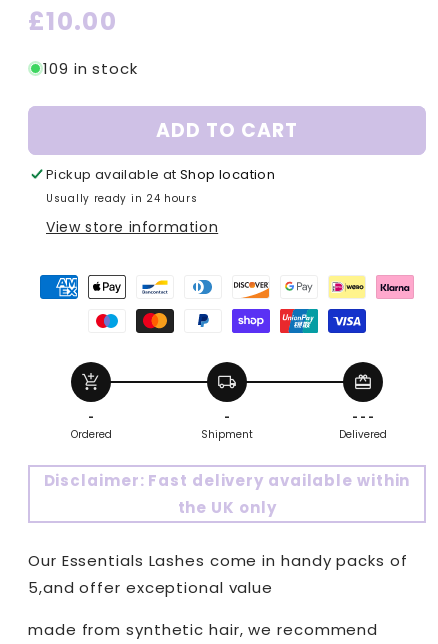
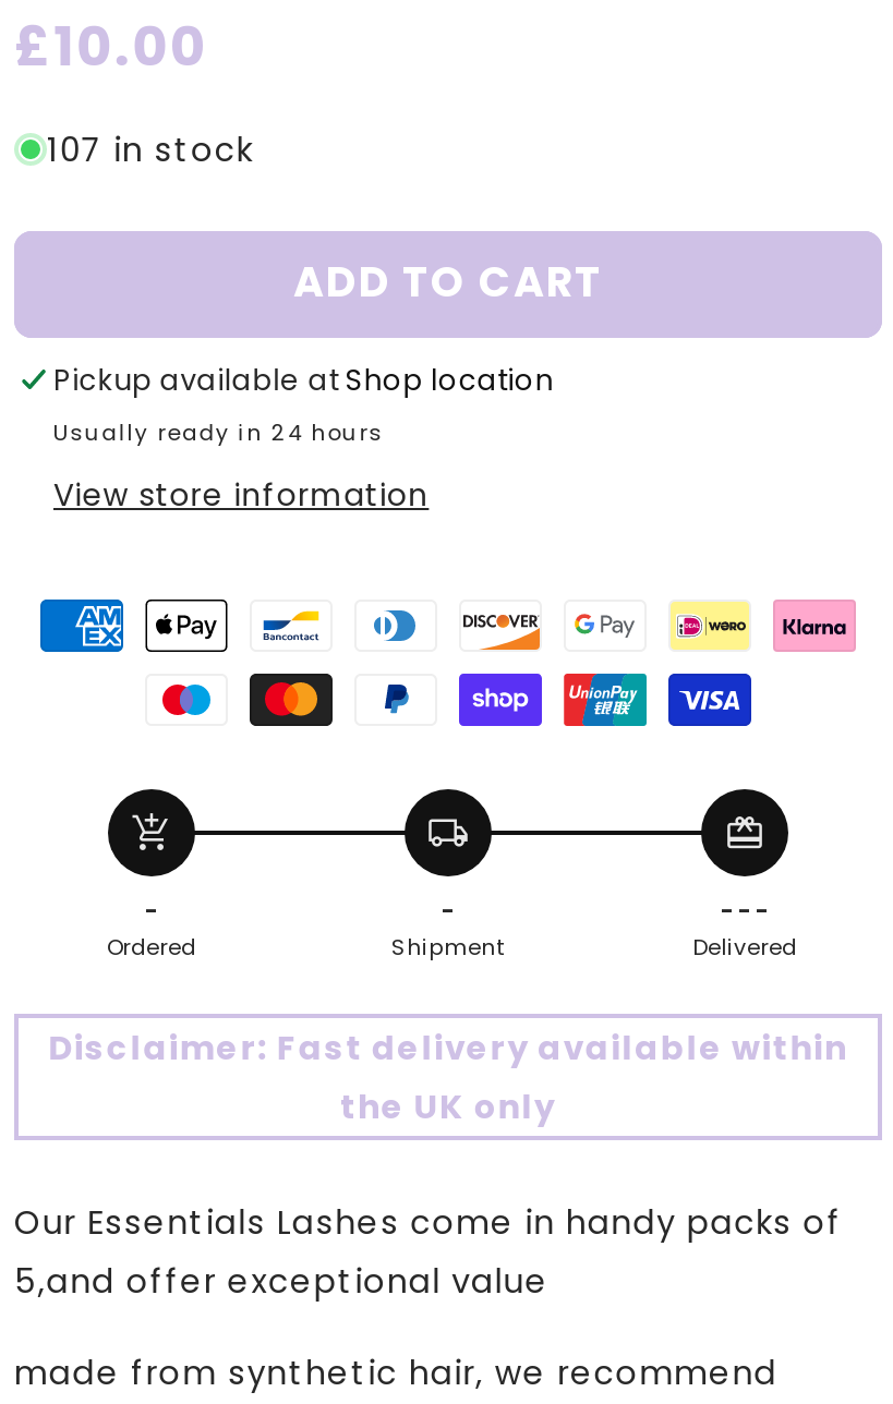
- 109 in stock
+ 107 in stock
